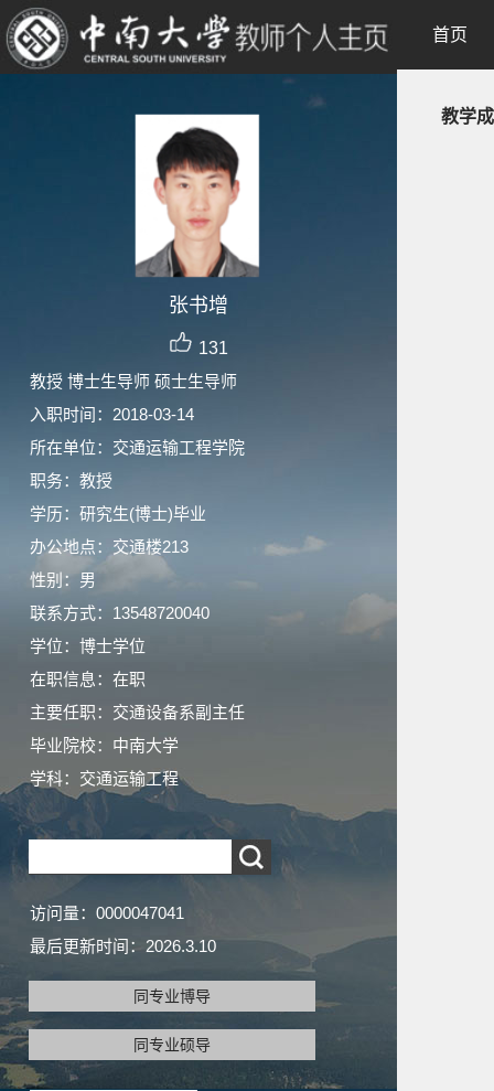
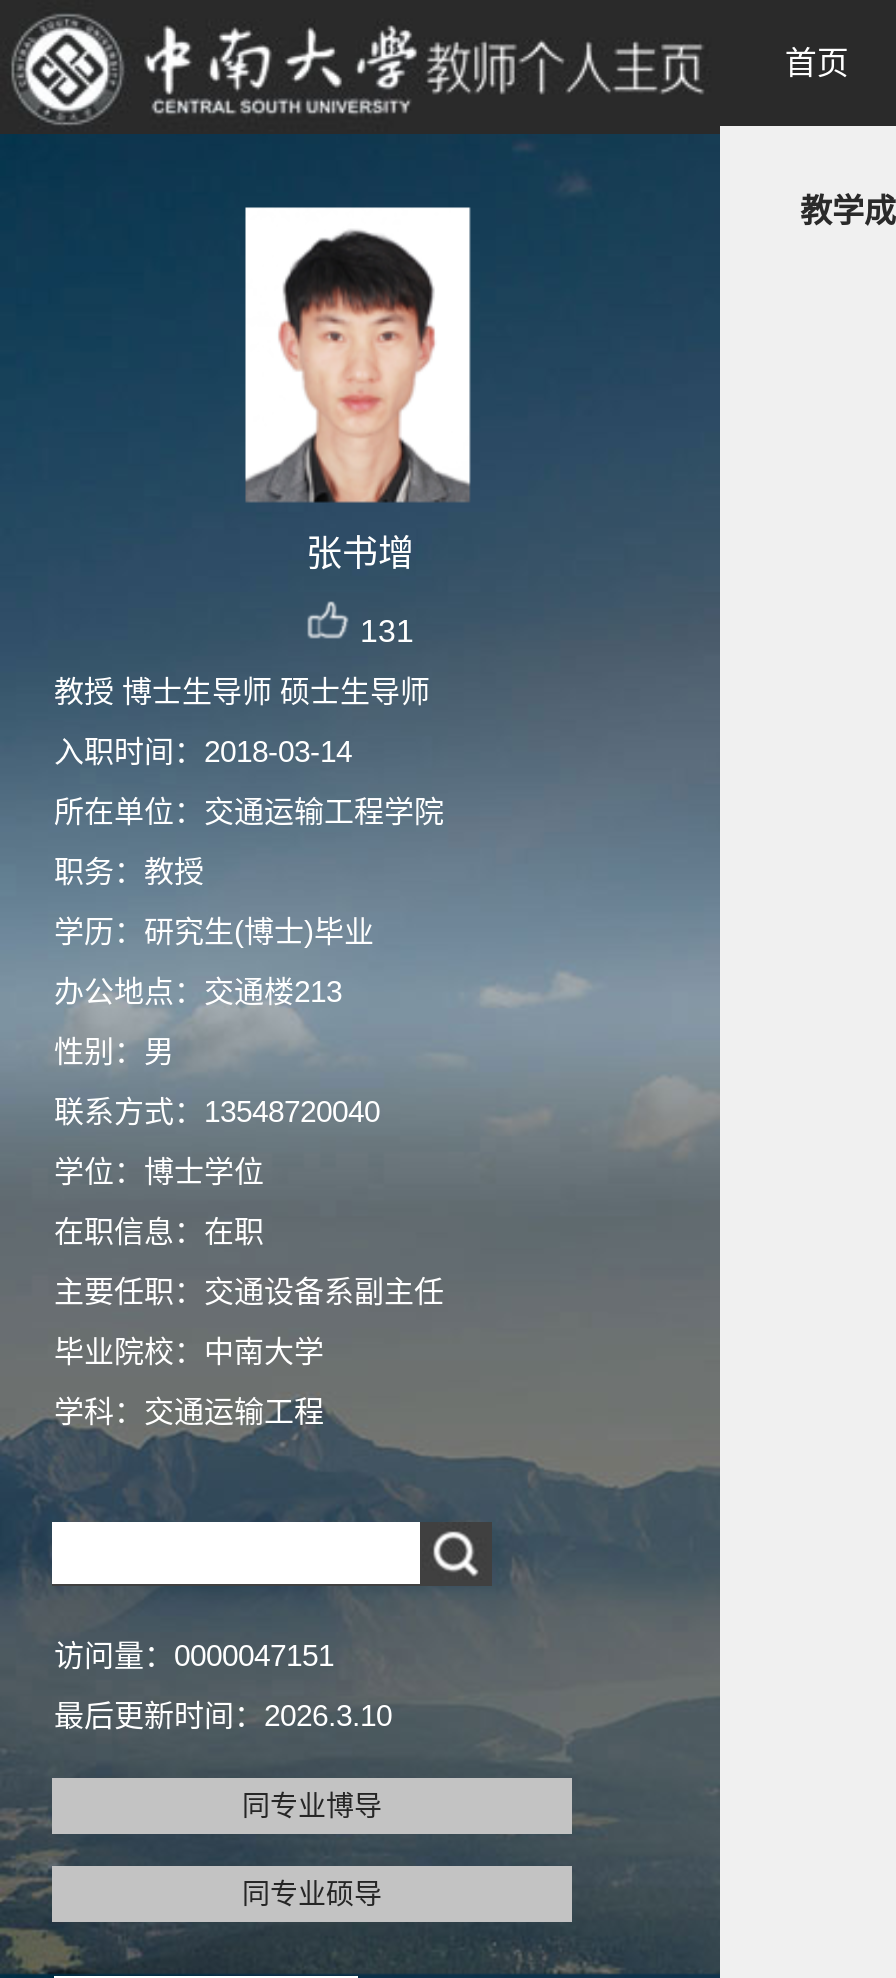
- 访问量：0000047041
+ 访问量：0000047151
